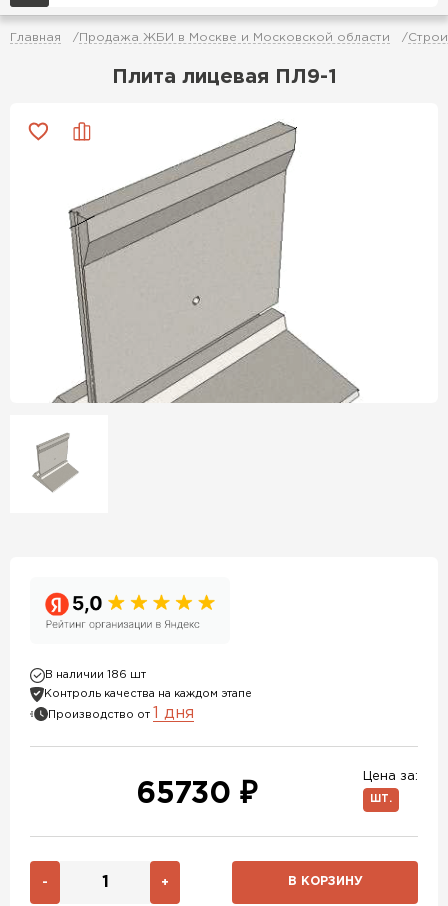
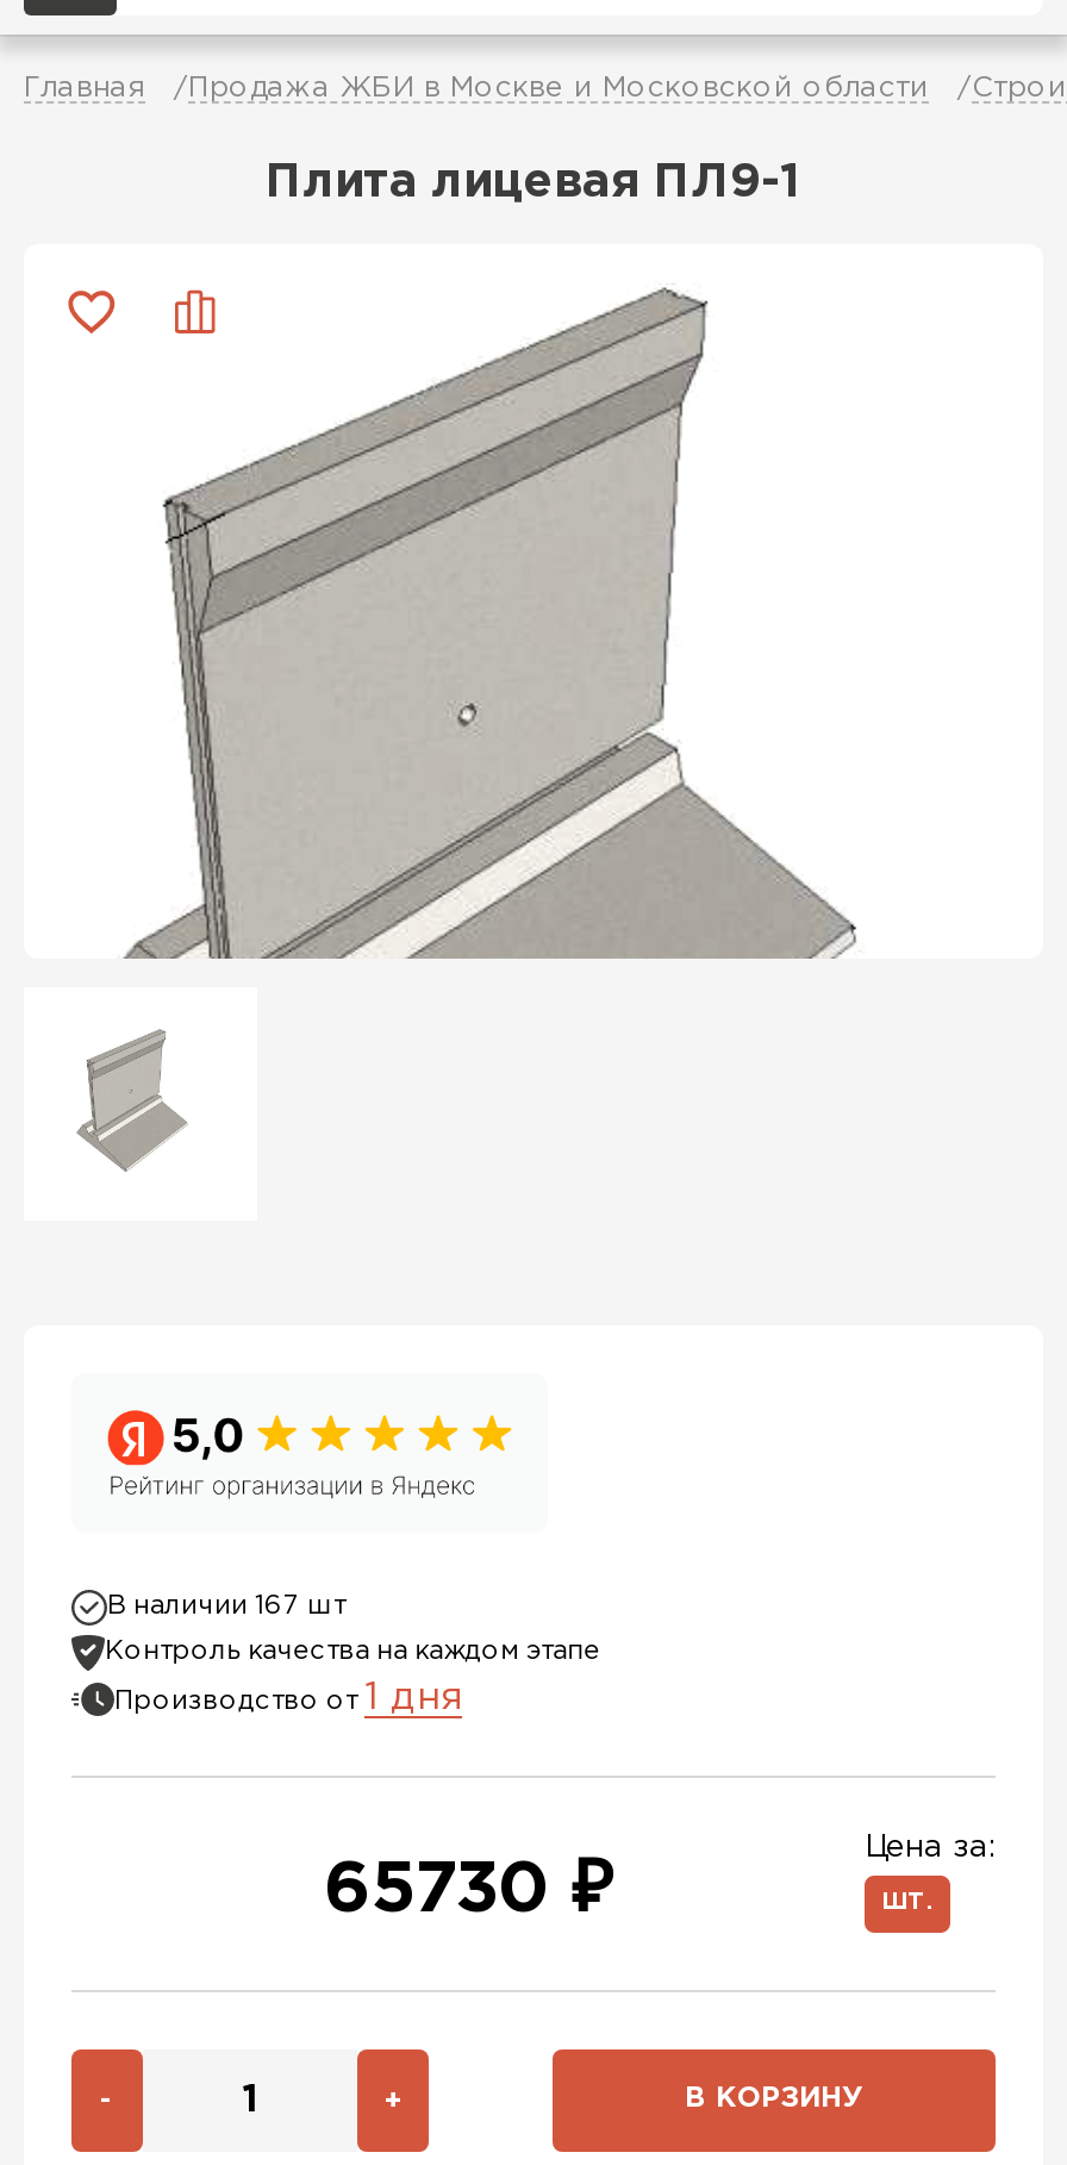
- В наличии 186 шт
+ В наличии 167 шт
